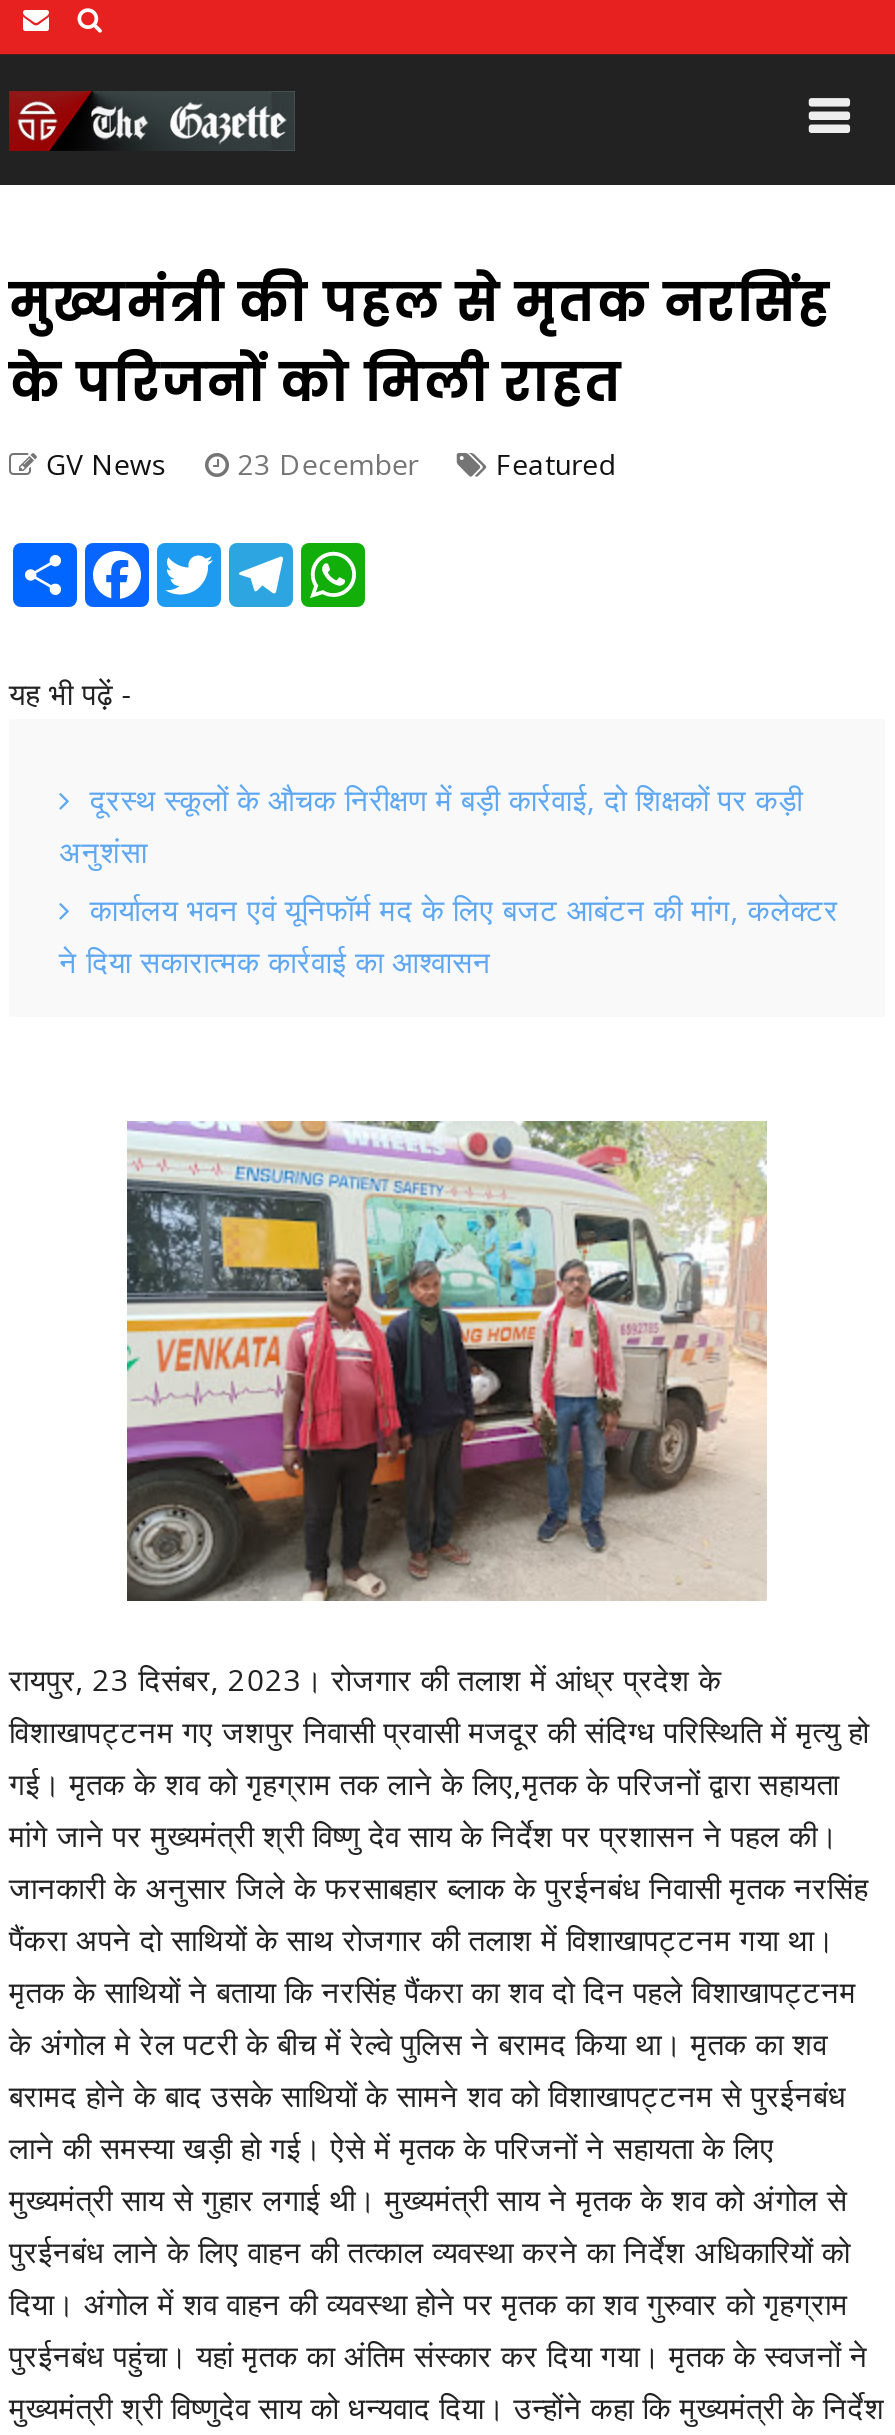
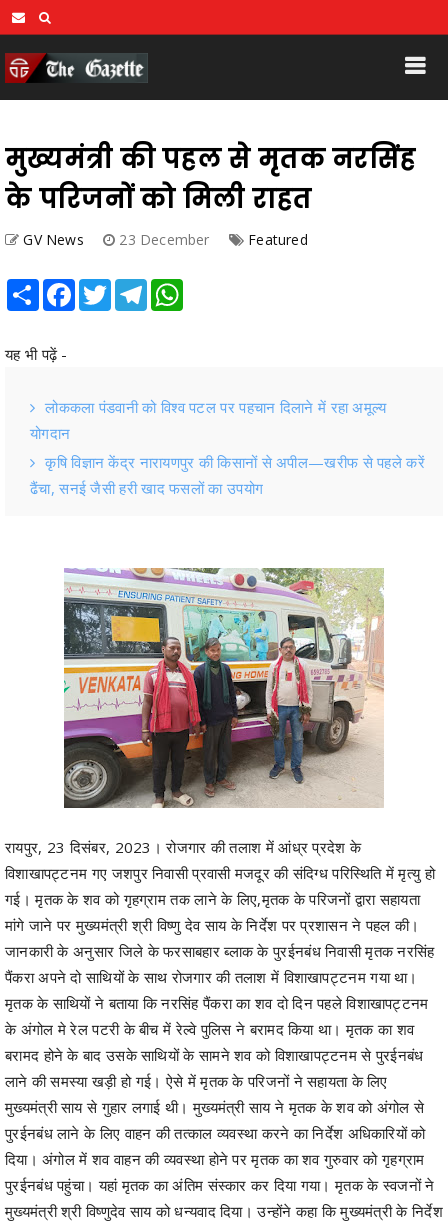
- दूरस्थ स्कूलों के औचक निरीक्षण में बड़ी कार्रवाई, दो शिक्षकों पर कड़ी
- अनुशंसा
- कार्यालय भवन एवं यूनिफॉर्म मद के लिए बजट आबंटन की मांग, कलेक्टर
- ने दिया सकारात्मक कार्रवाई का आश्वासन
+ लोककला पंडवानी को विश्व पटल पर पहचान दिलाने में रहा अमूल्य
+ योगदान
+ कृषि विज्ञान केंद्र नारायणपुर की किसानों से अपील—खरीफ से पहले करें
+ ढैंचा, सनई जैसी हरी खाद फसलों का उपयोग
